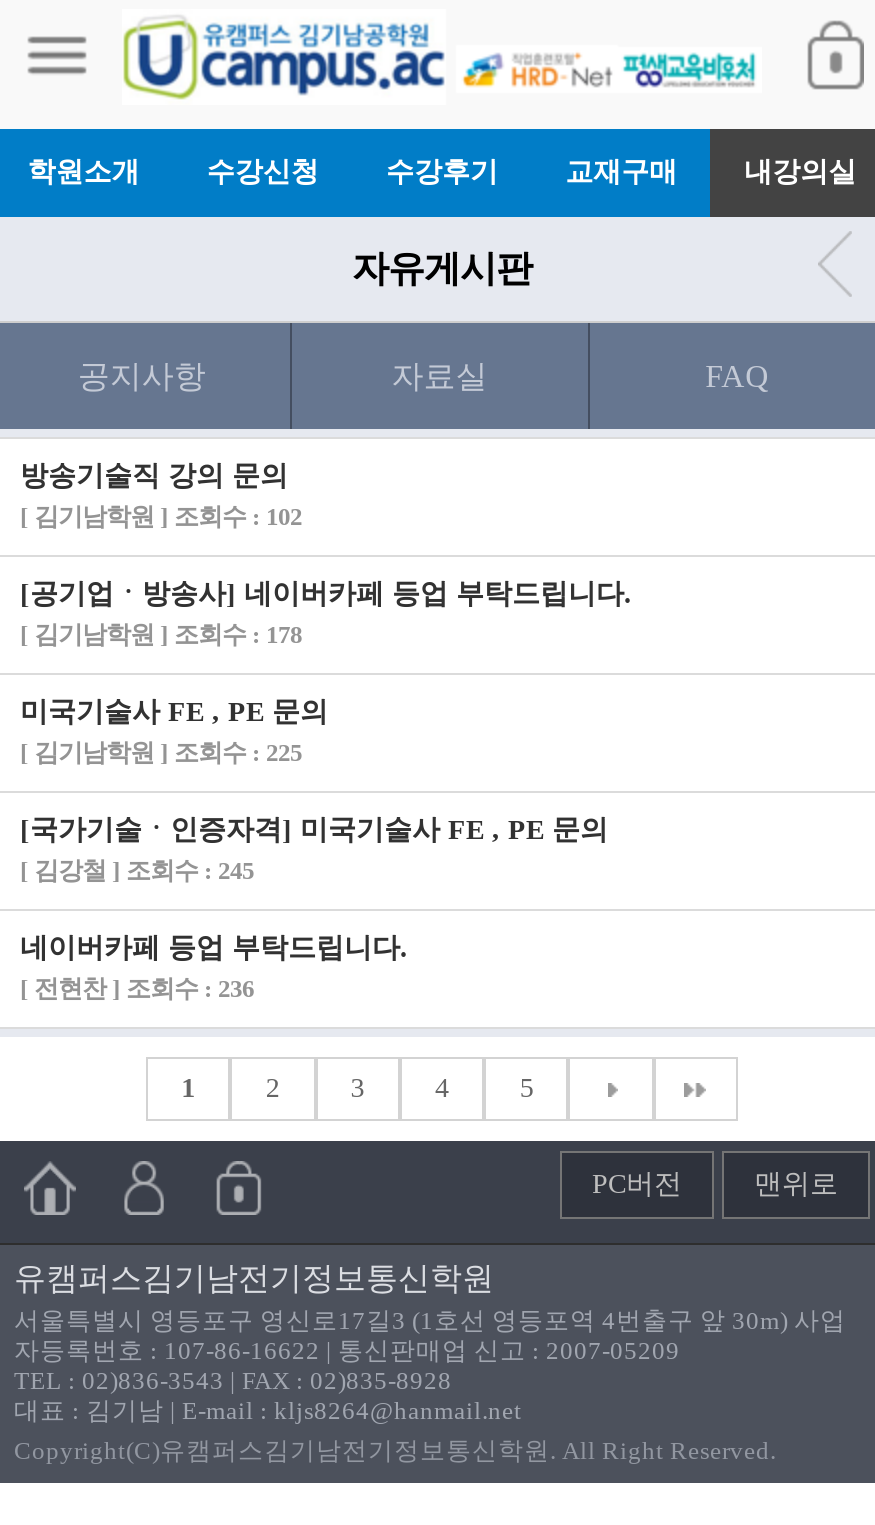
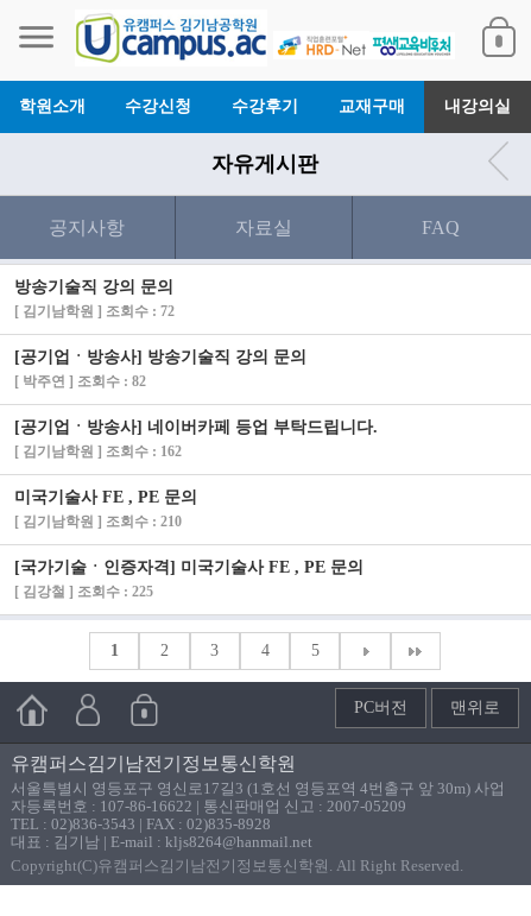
- [ 김기남학원 ] 조회수 : 102
+ [ 김기남학원 ] 조회수 : 72
+ [공기업ㆍ방송사] 방송기술직 강의 문의
+ [ 박주연 ] 조회수 : 82

moved down: [공기업ㆍ방송사] 네이버카페 등업 부탁드립니다.

- [ 김기남학원 ] 조회수 : 178
+ [ 김기남학원 ] 조회수 : 162

moved down: 미국기술사 FE , PE 문의

- [ 김기남학원 ] 조회수 : 225
+ [ 김기남학원 ] 조회수 : 210

moved down: [국가기술ㆍ인증자격] 미국기술사 FE , PE 문의

- [ 김강철 ] 조회수 : 245
- 네이버카페 등업 부탁드립니다.
- [ 전현찬 ] 조회수 : 236
+ [ 김강철 ] 조회수 : 225
